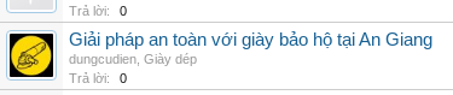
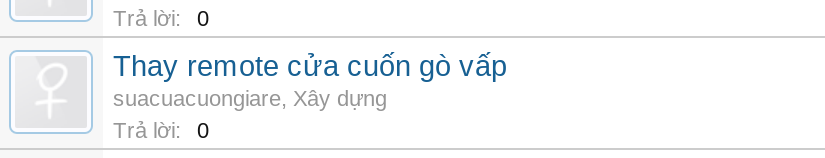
- [image]

- Giải pháp an toàn với giày bảo hộ tại An Giang
- dungcudien, Giày dép
+ Thay remote cửa cuốn gò vấp
+ suacuacuongiare, Xây dựng
